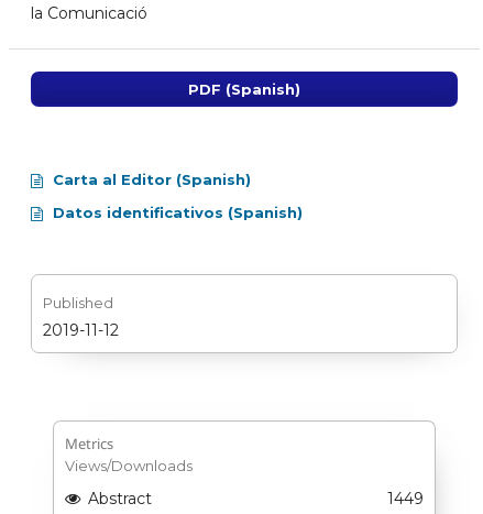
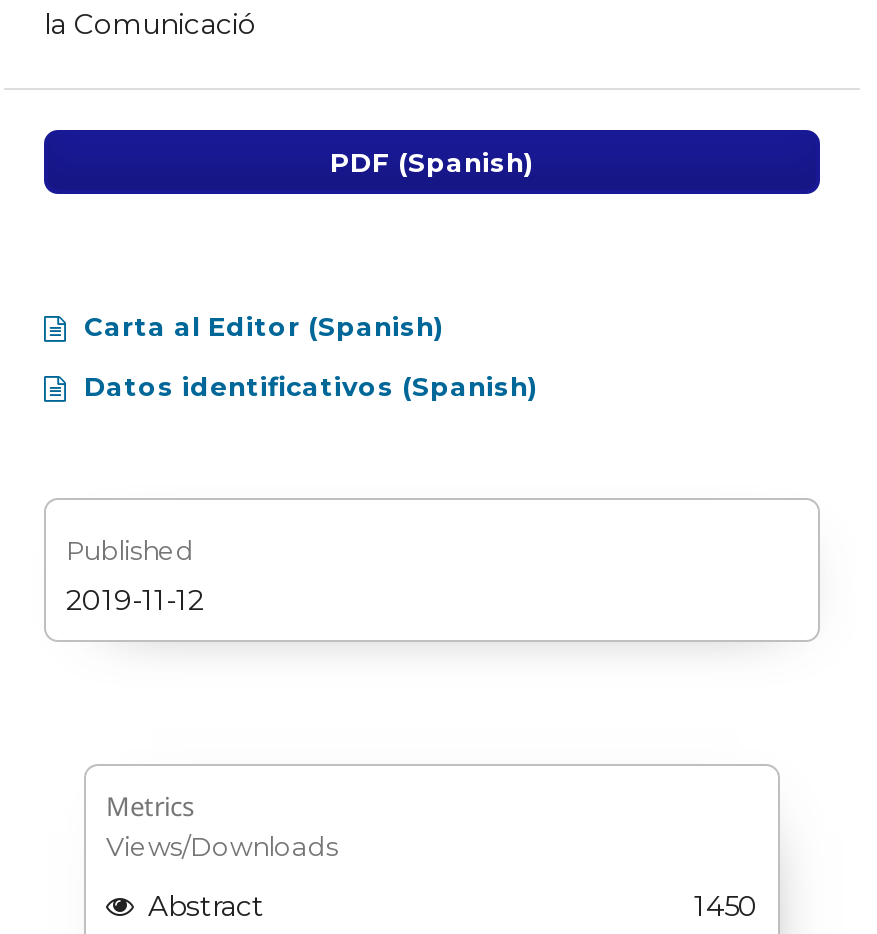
- 1449
+ 1450
